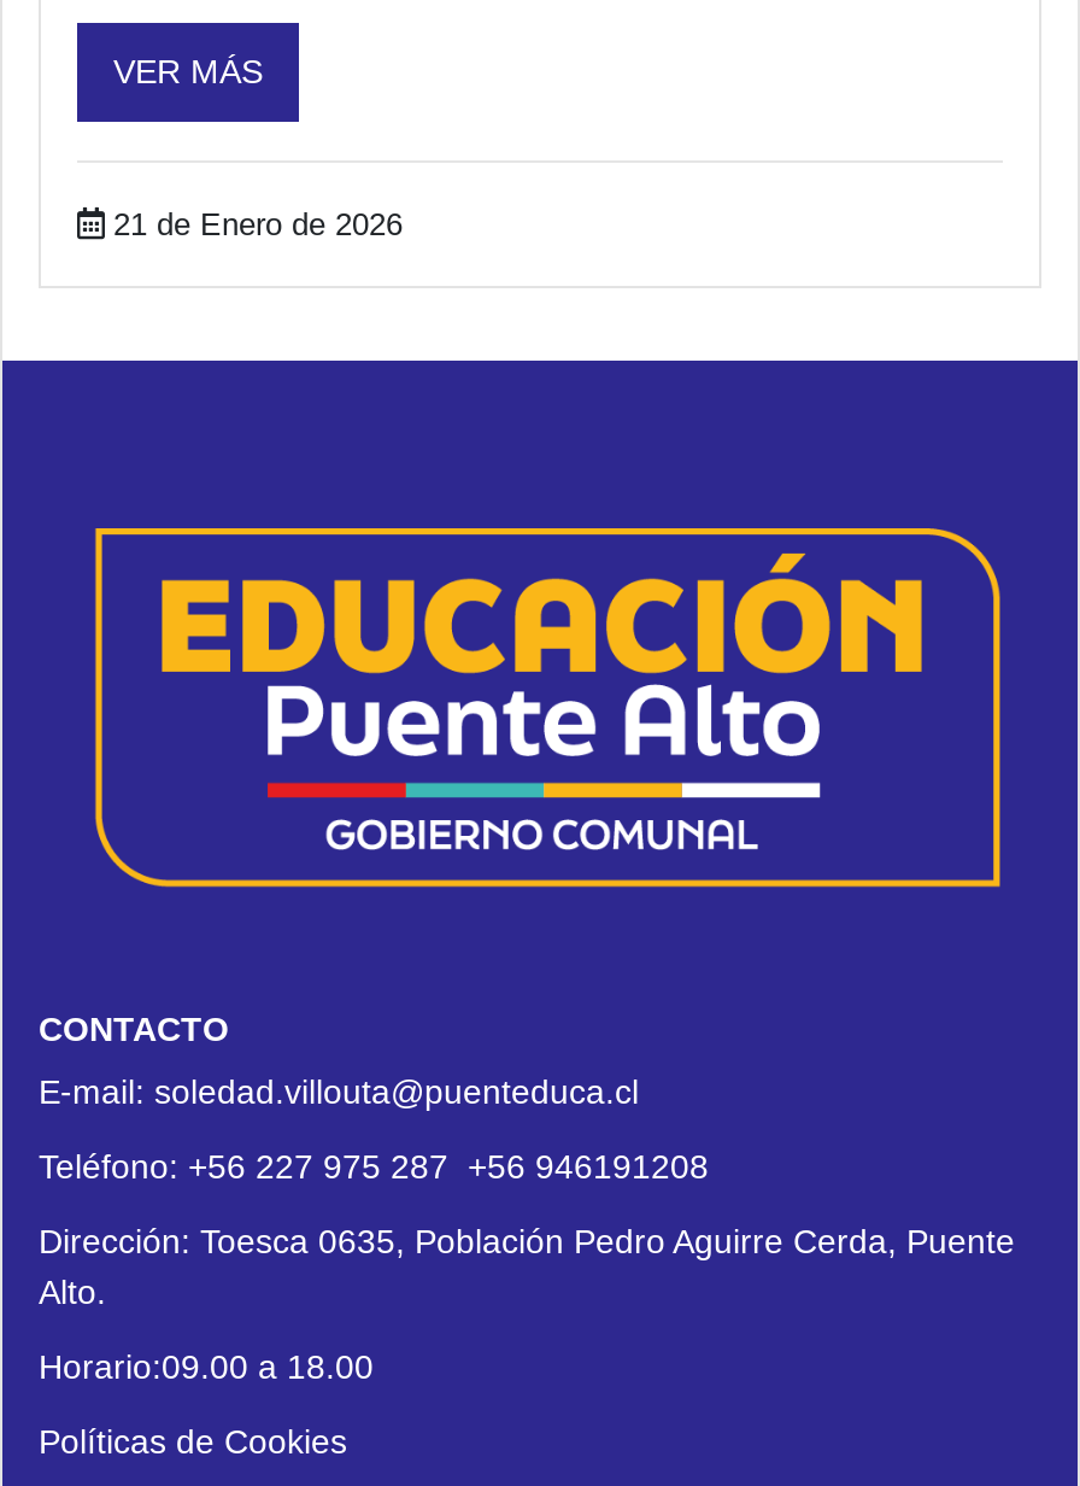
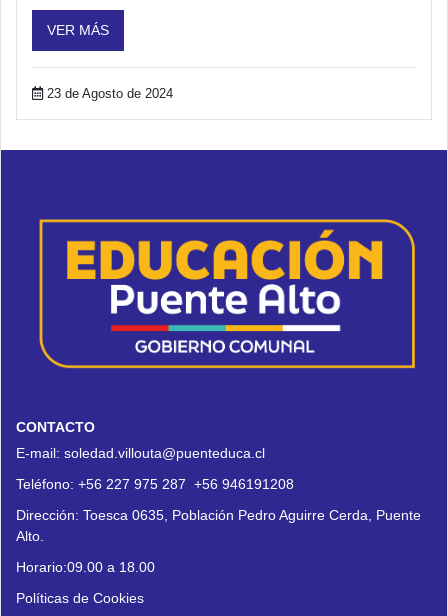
- 21 de Enero de 2026
+ 23 de Agosto de 2024
